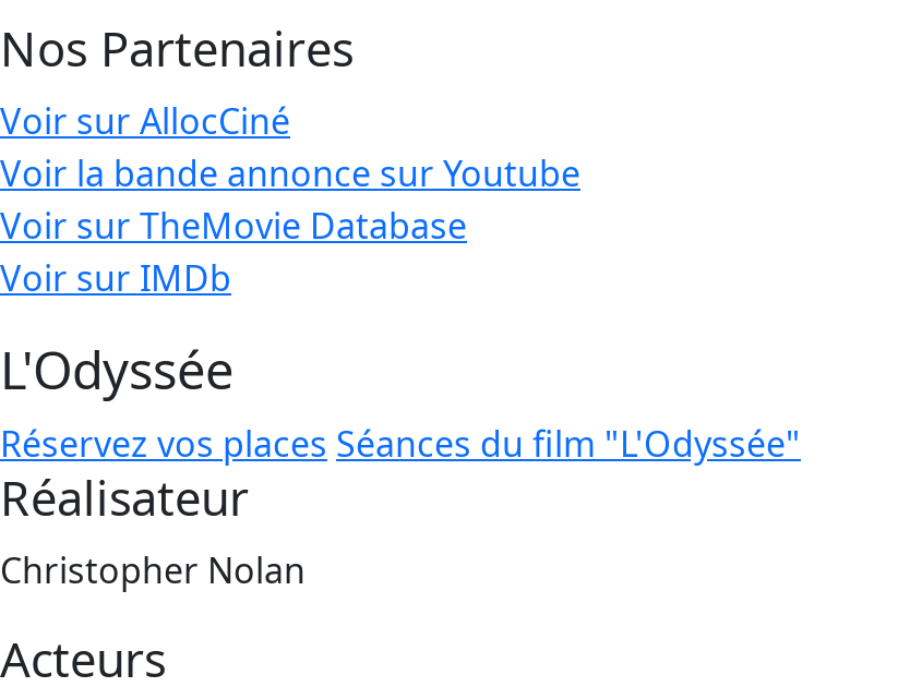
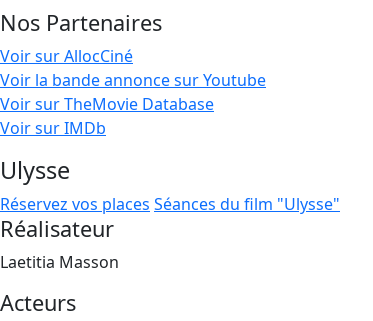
- L'Odyssée
- Réservez vos places Séances du film "L'Odyssée"
+ Ulysse
+ Réservez vos places Séances du film "Ulysse"

- Christopher Nolan
+ Laetitia Masson
